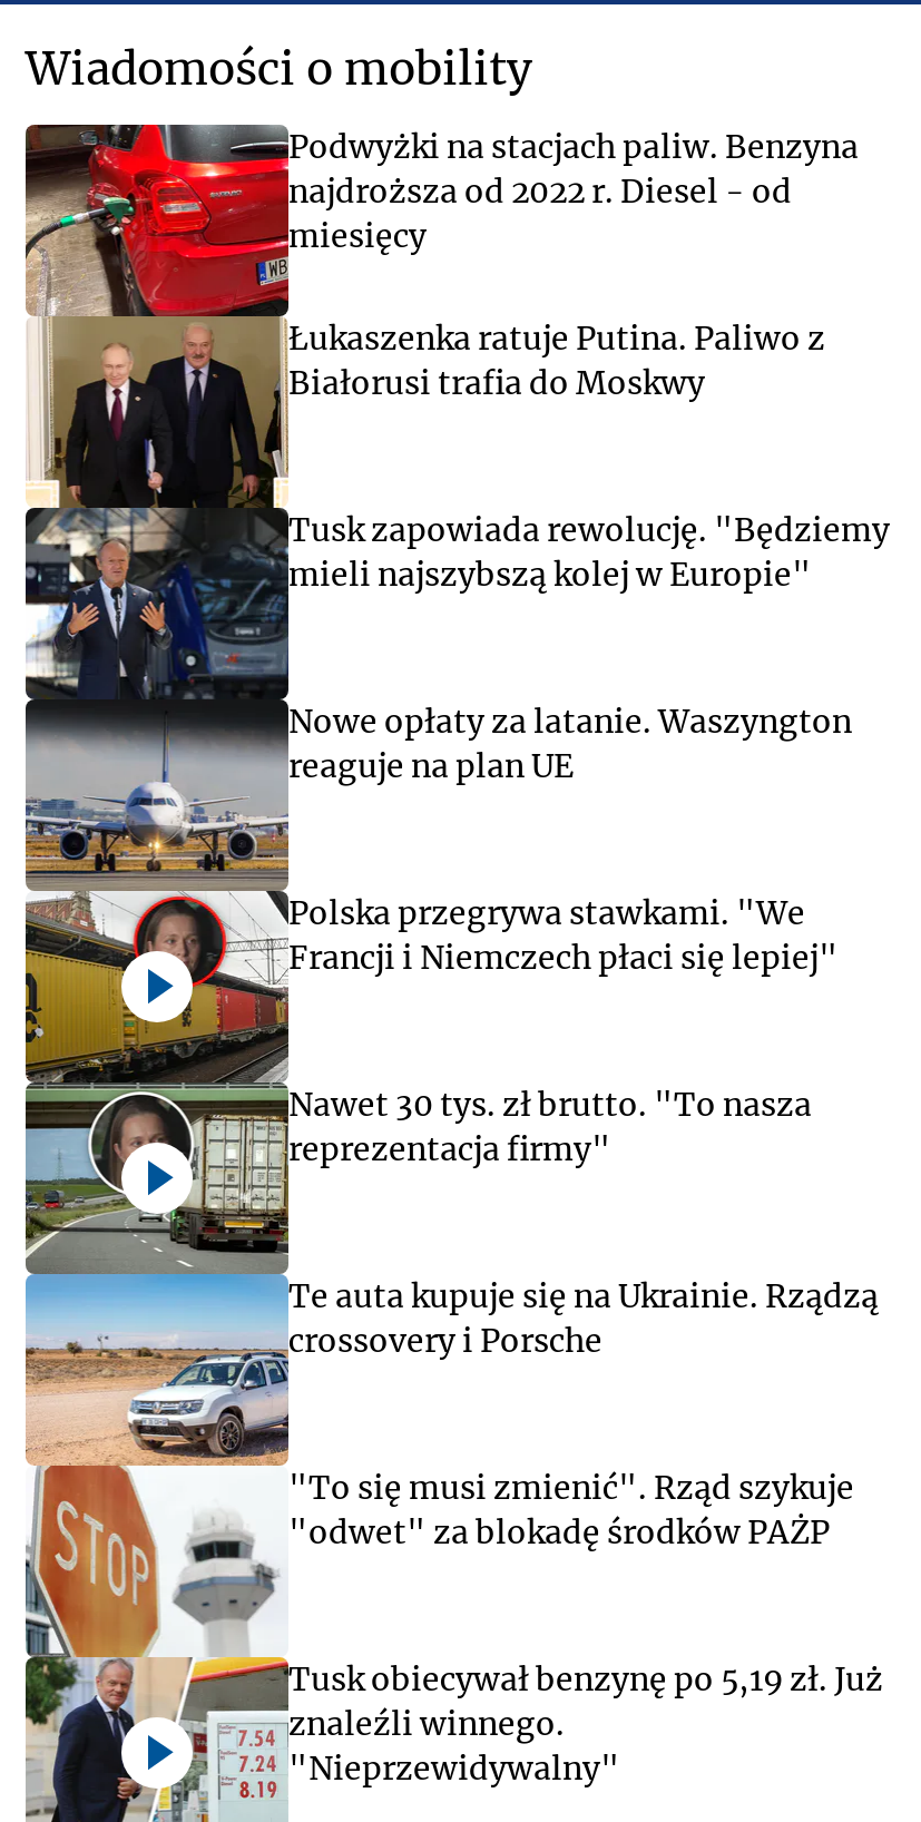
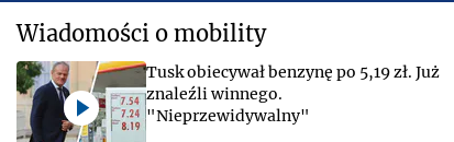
- [image]
- Podwyżki na stacjach paliw. Benzyna
- najdroższa od 2022 r. Diesel - od
- miesięcy
- Łukaszenka ratuje Putina. Paliwo z
- Białorusi trafia do Moskwy

- Tusk zapowiada rewolucję. "Będziemy
- mieli najszybszą kolej w Europie"

- Nowe opłaty za latanie. Waszyngton
- reaguje na plan UE

- Polska przegrywa stawkami. "We
- Francji i Niemczech płaci się lepiej"

- Nawet 30 tys. zł brutto. "To nasza
- reprezentacja firmy"

- Te auta kupuje się na Ukrainie. Rządzą
- crossovery i Porsche

- "To się musi zmienić". Rząd szykuje
- "odwet" za blokadę środków PAŻP
